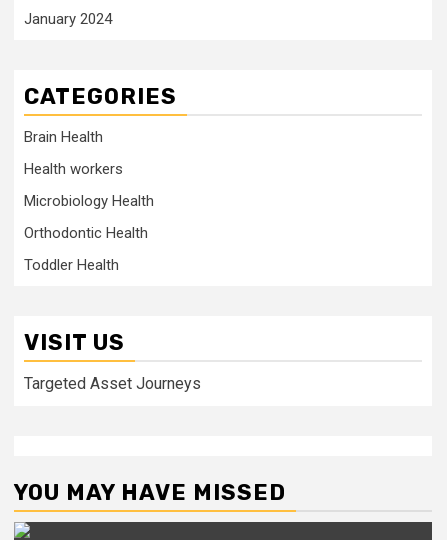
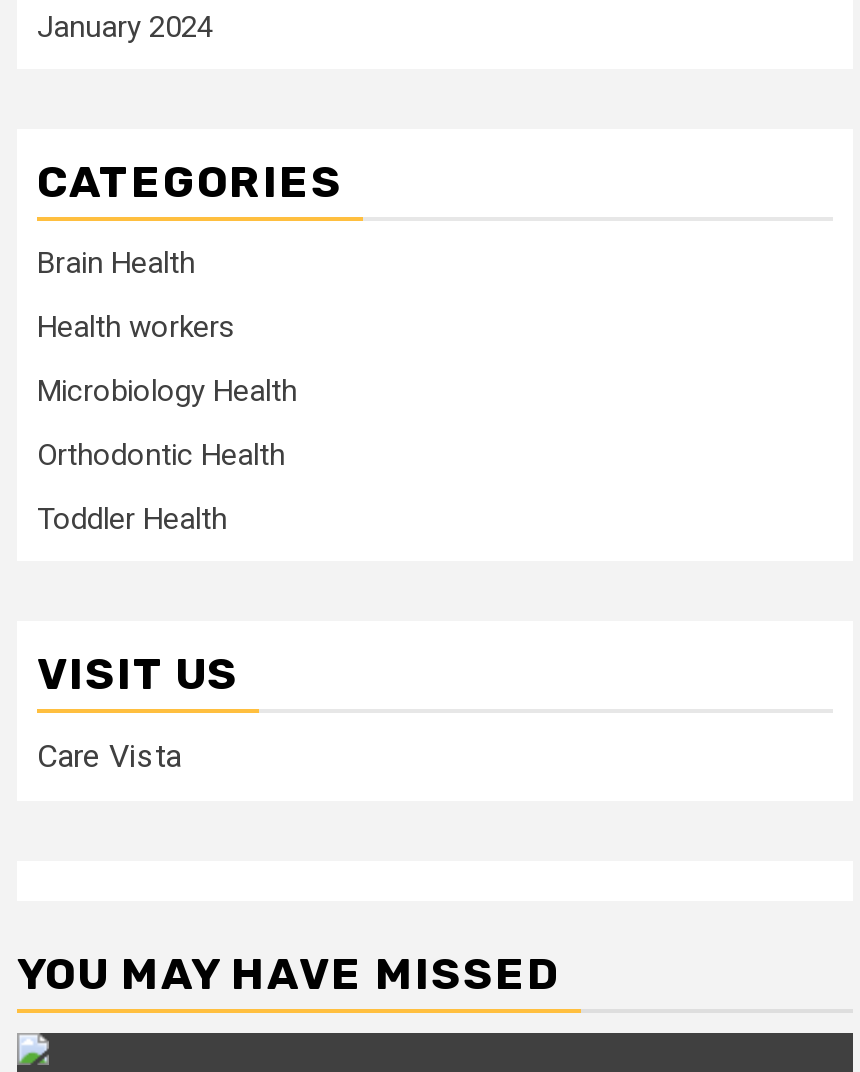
- Targeted Asset Journeys
+ Care Vista
